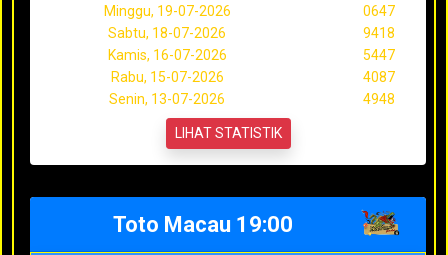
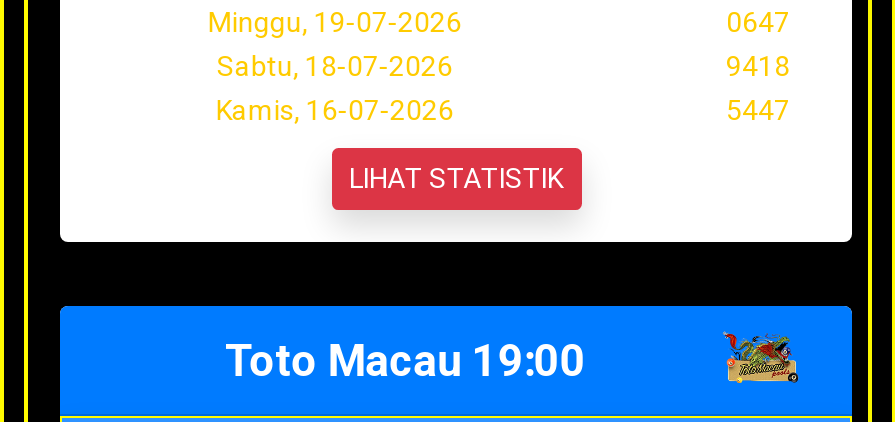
- Rabu, 15-07-2026
- 4087
- Senin, 13-07-2026
- 4948
